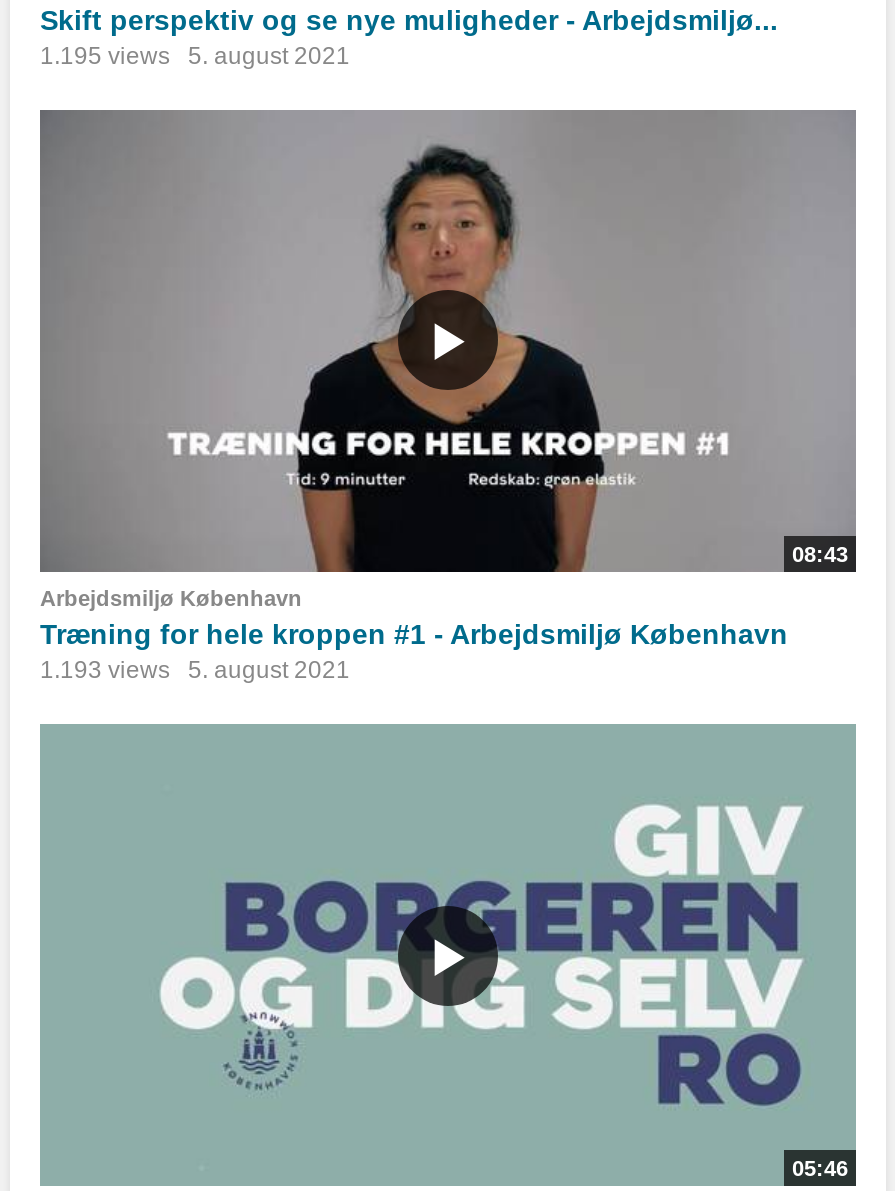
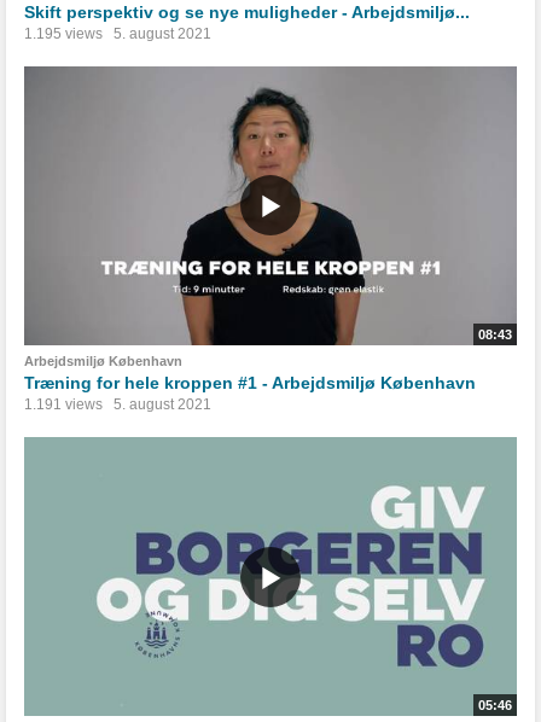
- 1.193 views 5. august 2021
+ 1.191 views 5. august 2021
